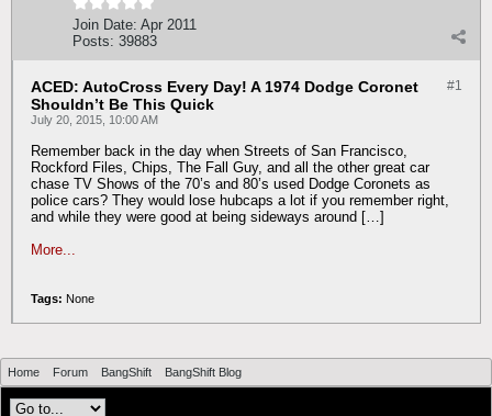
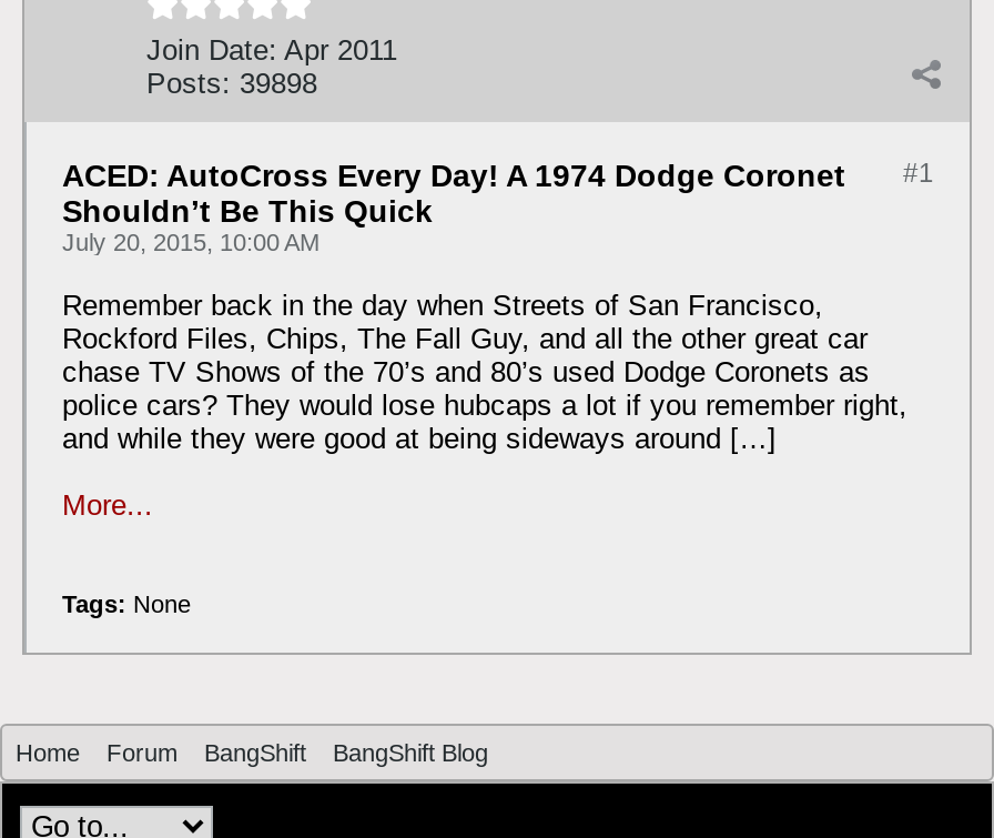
- Posts: 39883
+ Posts: 39898
